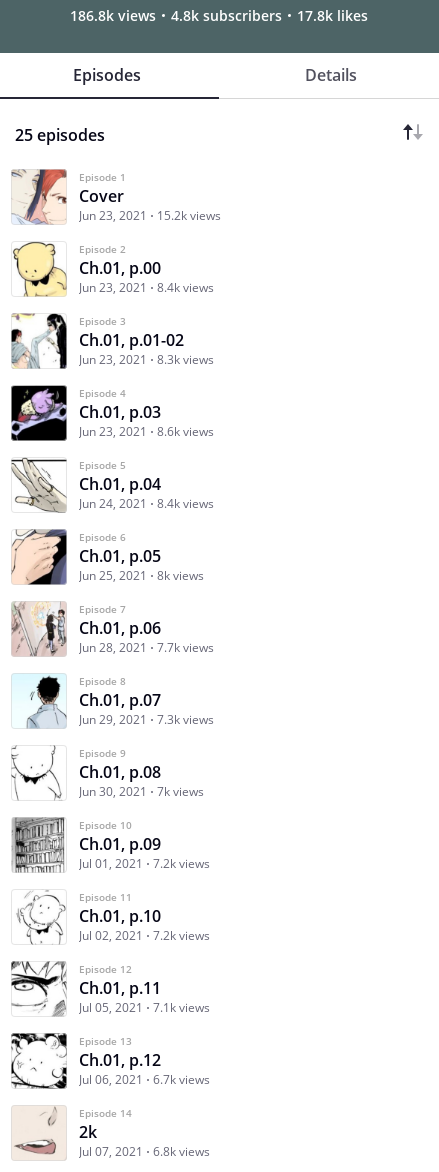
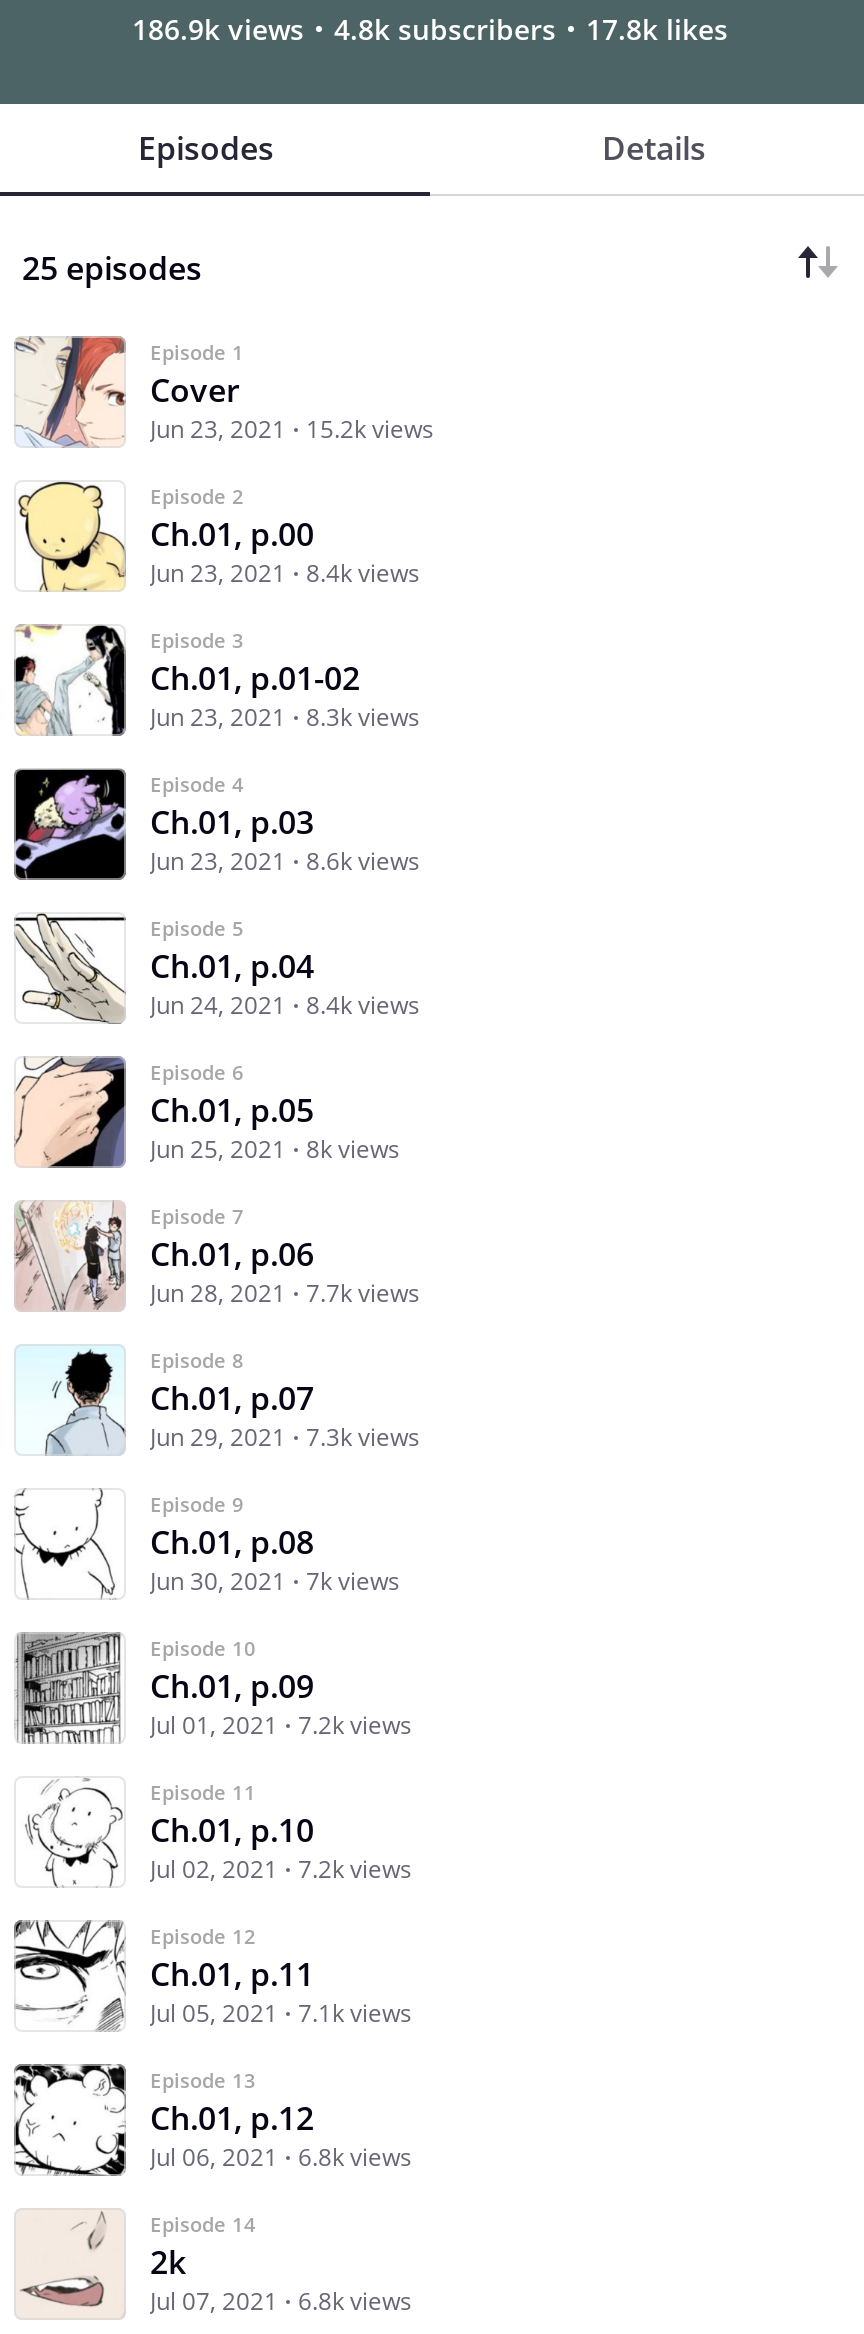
- 186.8k views 4.8k subscribers 17.8k likes
+ 186.9k views 4.8k subscribers 17.8k likes

- Jul 06, 2021 6.7k views
+ Jul 06, 2021 6.8k views
